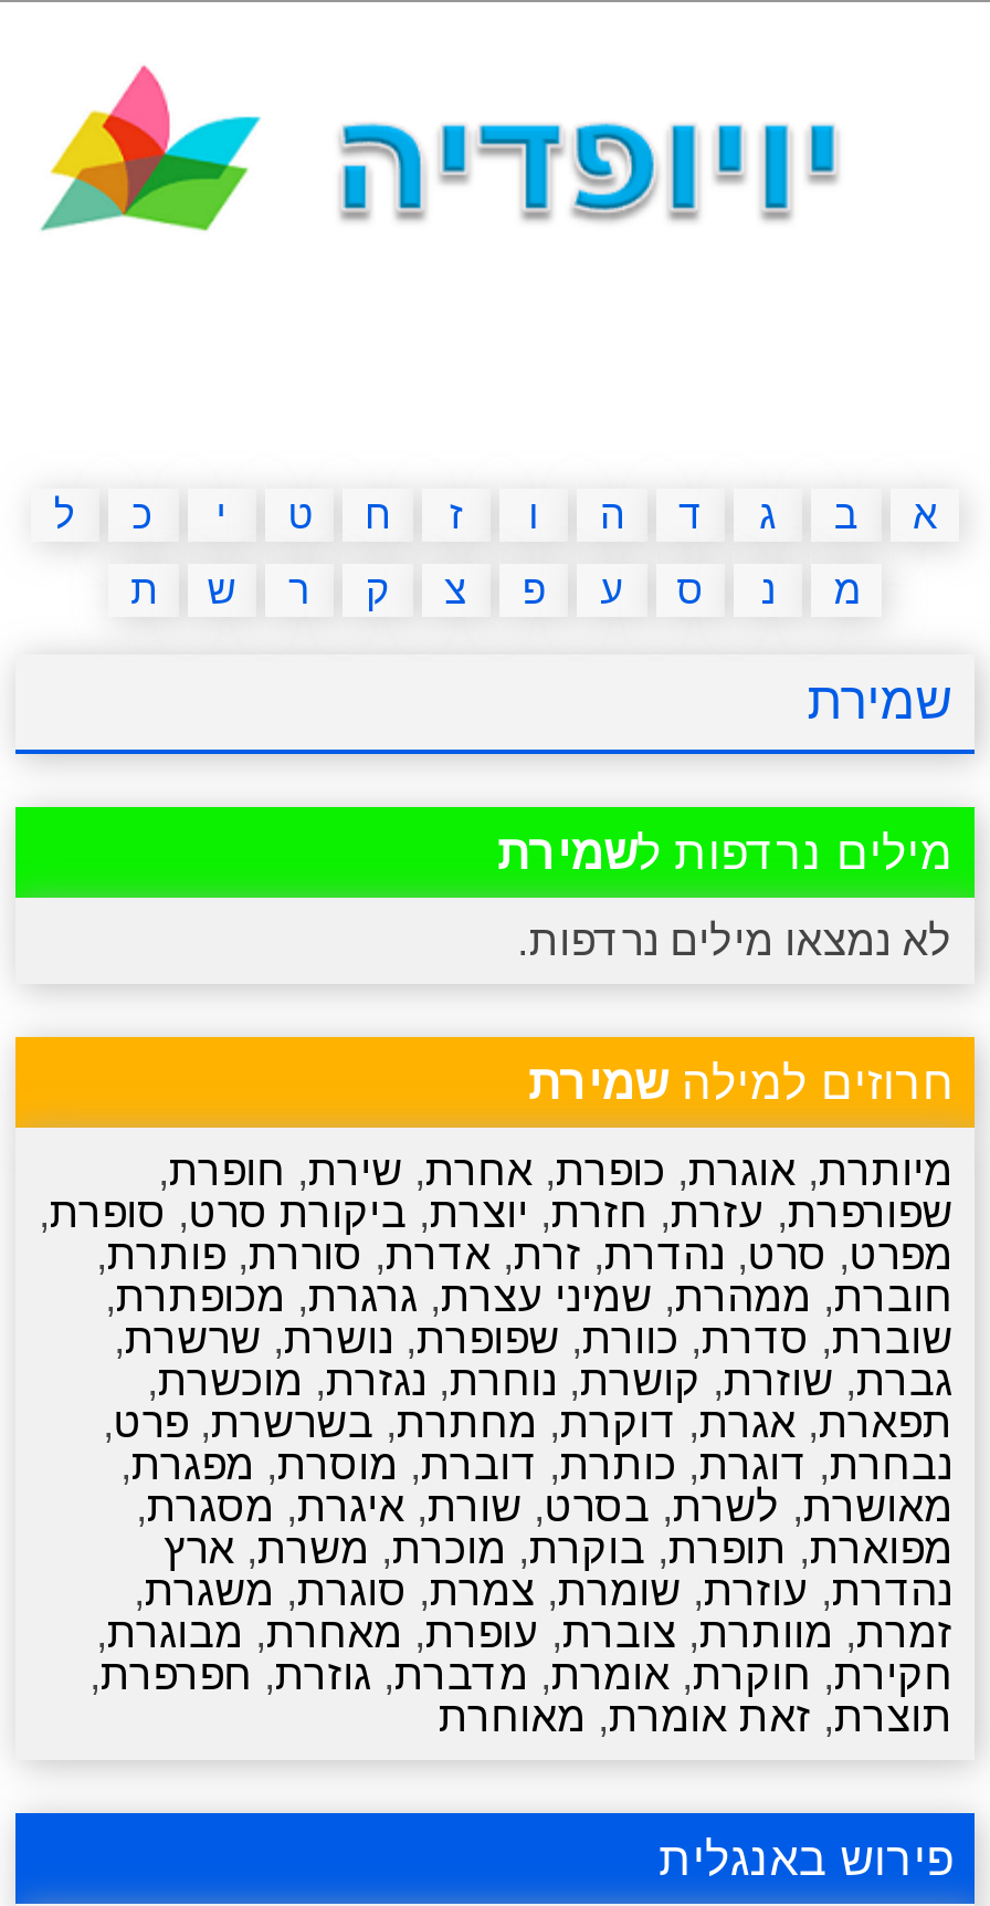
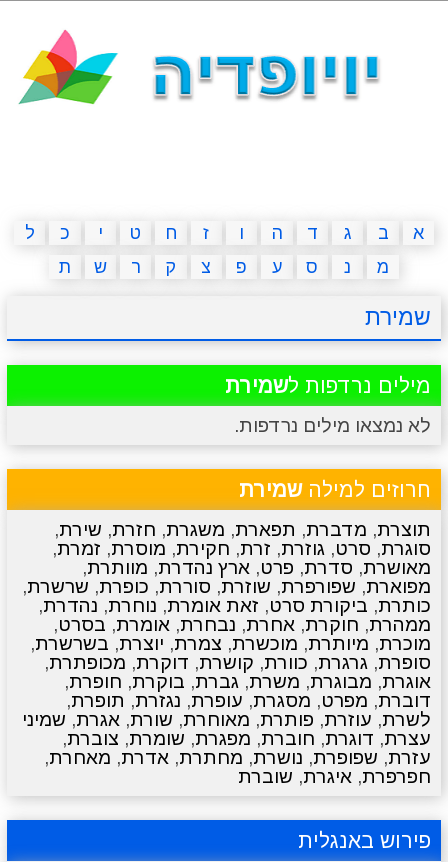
- מיותרת, אוגרת, כופרת, אחרת, שירת, חופרת,
- שפורפרת, עזרת, חזרת, יוצרת, ביקורת סרט, סופרת,
- מפרט, סרט, נהדרת, זרת, אדרת, סוררת, פותרת,
- חוברת, ממהרת, שמיני עצרת, גרגרת, מכופתרת,
- שוברת, סדרת, כוורת, שפופרת, נושרת, שרשרת,
- גברת, שוזרת, קושרת, נוחרת, נגזרת, מוכשרת,
- תפארת, אגרת, דוקרת, מחתרת, בשרשרת, פרט,
- נבחרת, דוגרת, כותרת, דוברת, מוסרת, מפגרת,
- מאושרת, לשרת, בסרט, שורת, איגרת, מסגרת,
- מפוארת, תופרת, בוקרת, מוכרת, משרת, ארץ
- נהדרת, עוזרת, שומרת, צמרת, סוגרת, משגרת,
- זמרת, מוותרת, צוברת, עופרת, מאחרת, מבוגרת,
- חקירת, חוקרת, אומרת, מדברת, גוזרת, חפרפרת,
- תוצרת, זאת אומרת, מאוחרת
+ תוצרת, מדברת, תפארת, משגרת, חזרת, שירת,
+ סוגרת, סרט, גוזרת, זרת,חקירת, מוסרת, זמרת,
+ מאושרת, סדרת, פרט, ארץ נהדרת, מוותרת,
+ מפוארת, שפורפרת, שוזרת, סוררת, כופרת, שרשרת,
+ כותרת, ביקורת סרט, זאת אומרת, נוחרת, נהדרת,
+ ממהרת, חוקרת, אחרת, נבחרת, אומרת, בסרט,
+ מוכרת, מיותרת, מוכשרת, צמרת, יוצרת, בשרשרת,
+ סופרת, גרגרת, כוורת, קושרת, דוקרת, מכופתרת,
+ אוגרת, מבוגרת, משרת, גברת, בוקרת, חופרת,
+ דוברת, מפרט, מסגרת, עופרת, נגזרת, תופרת,
+ לשרת, עוזרת, פותרת, מאוחרת, שורת, אגרת,שמיני
+ עצרת, דוגרת, חוברת, מפגרת, שומרת, צוברת,
+ עזרת, שפופרת, נושרת, מחתרת, אדרת, מאחרת,
+ חפרפרת, איגרת, שוברת
